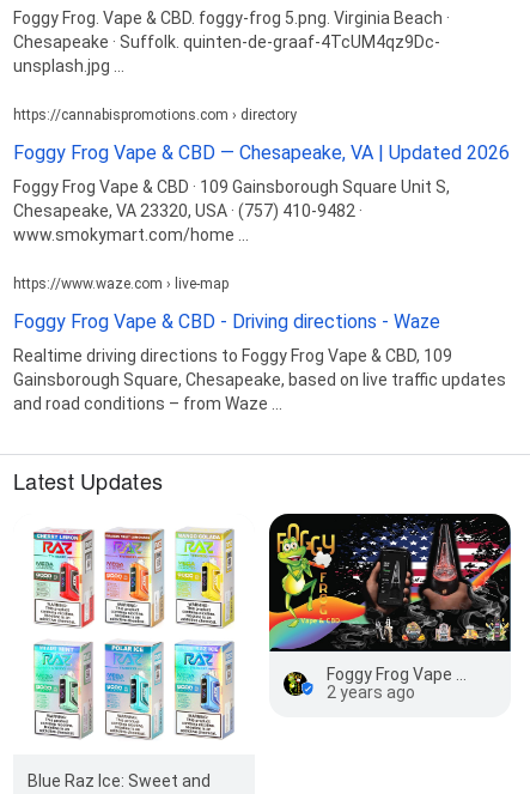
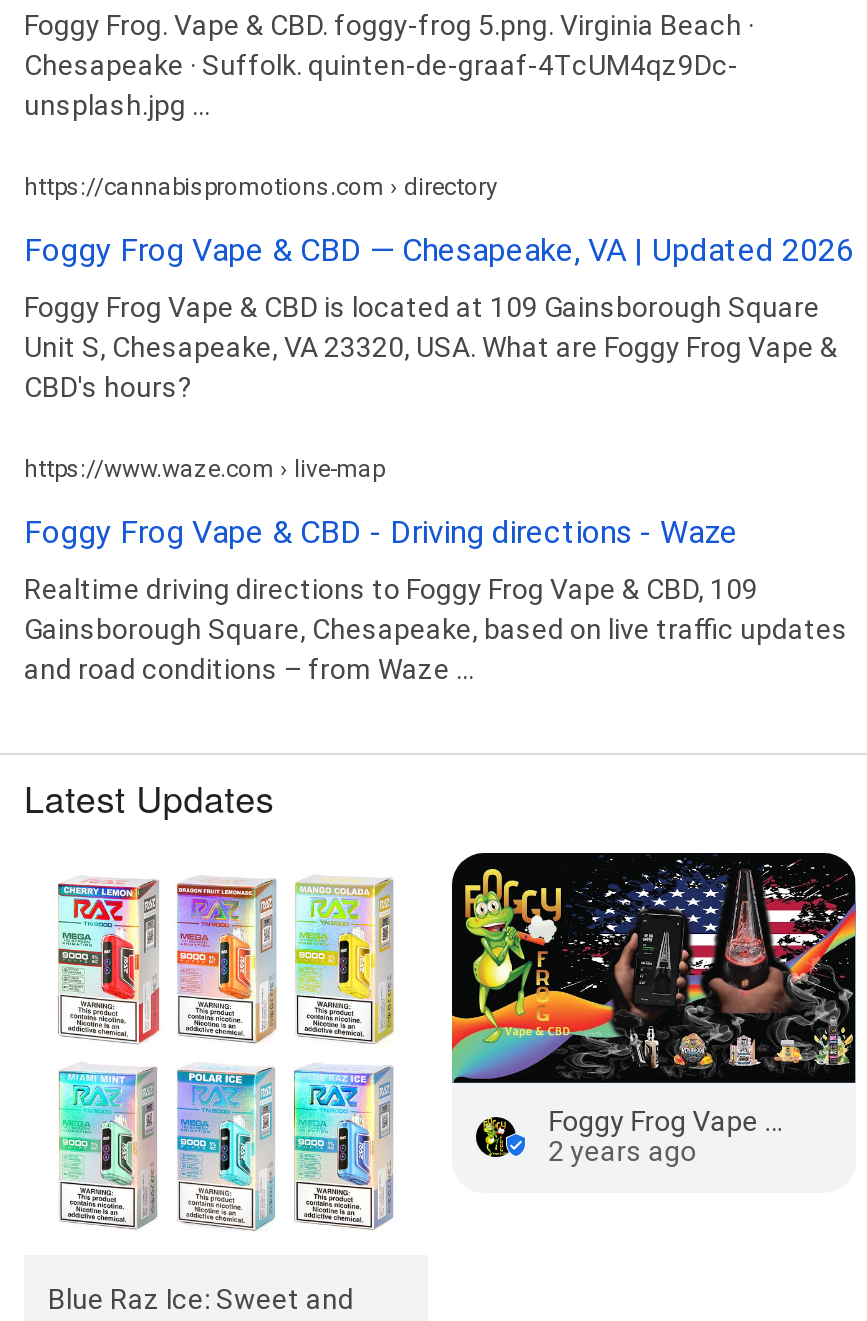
- Foggy Frog Vape & CBD · 109 Gainsborough Square Unit S,
- Chesapeake, VA 23320, USA · (757) 410-9482 ·
- www.smokymart.com/home ...
+ Foggy Frog Vape & CBD is located at 109 Gainsborough Square
+ Unit S, Chesapeake, VA 23320, USA. What are Foggy Frog Vape &
+ CBD's hours?
